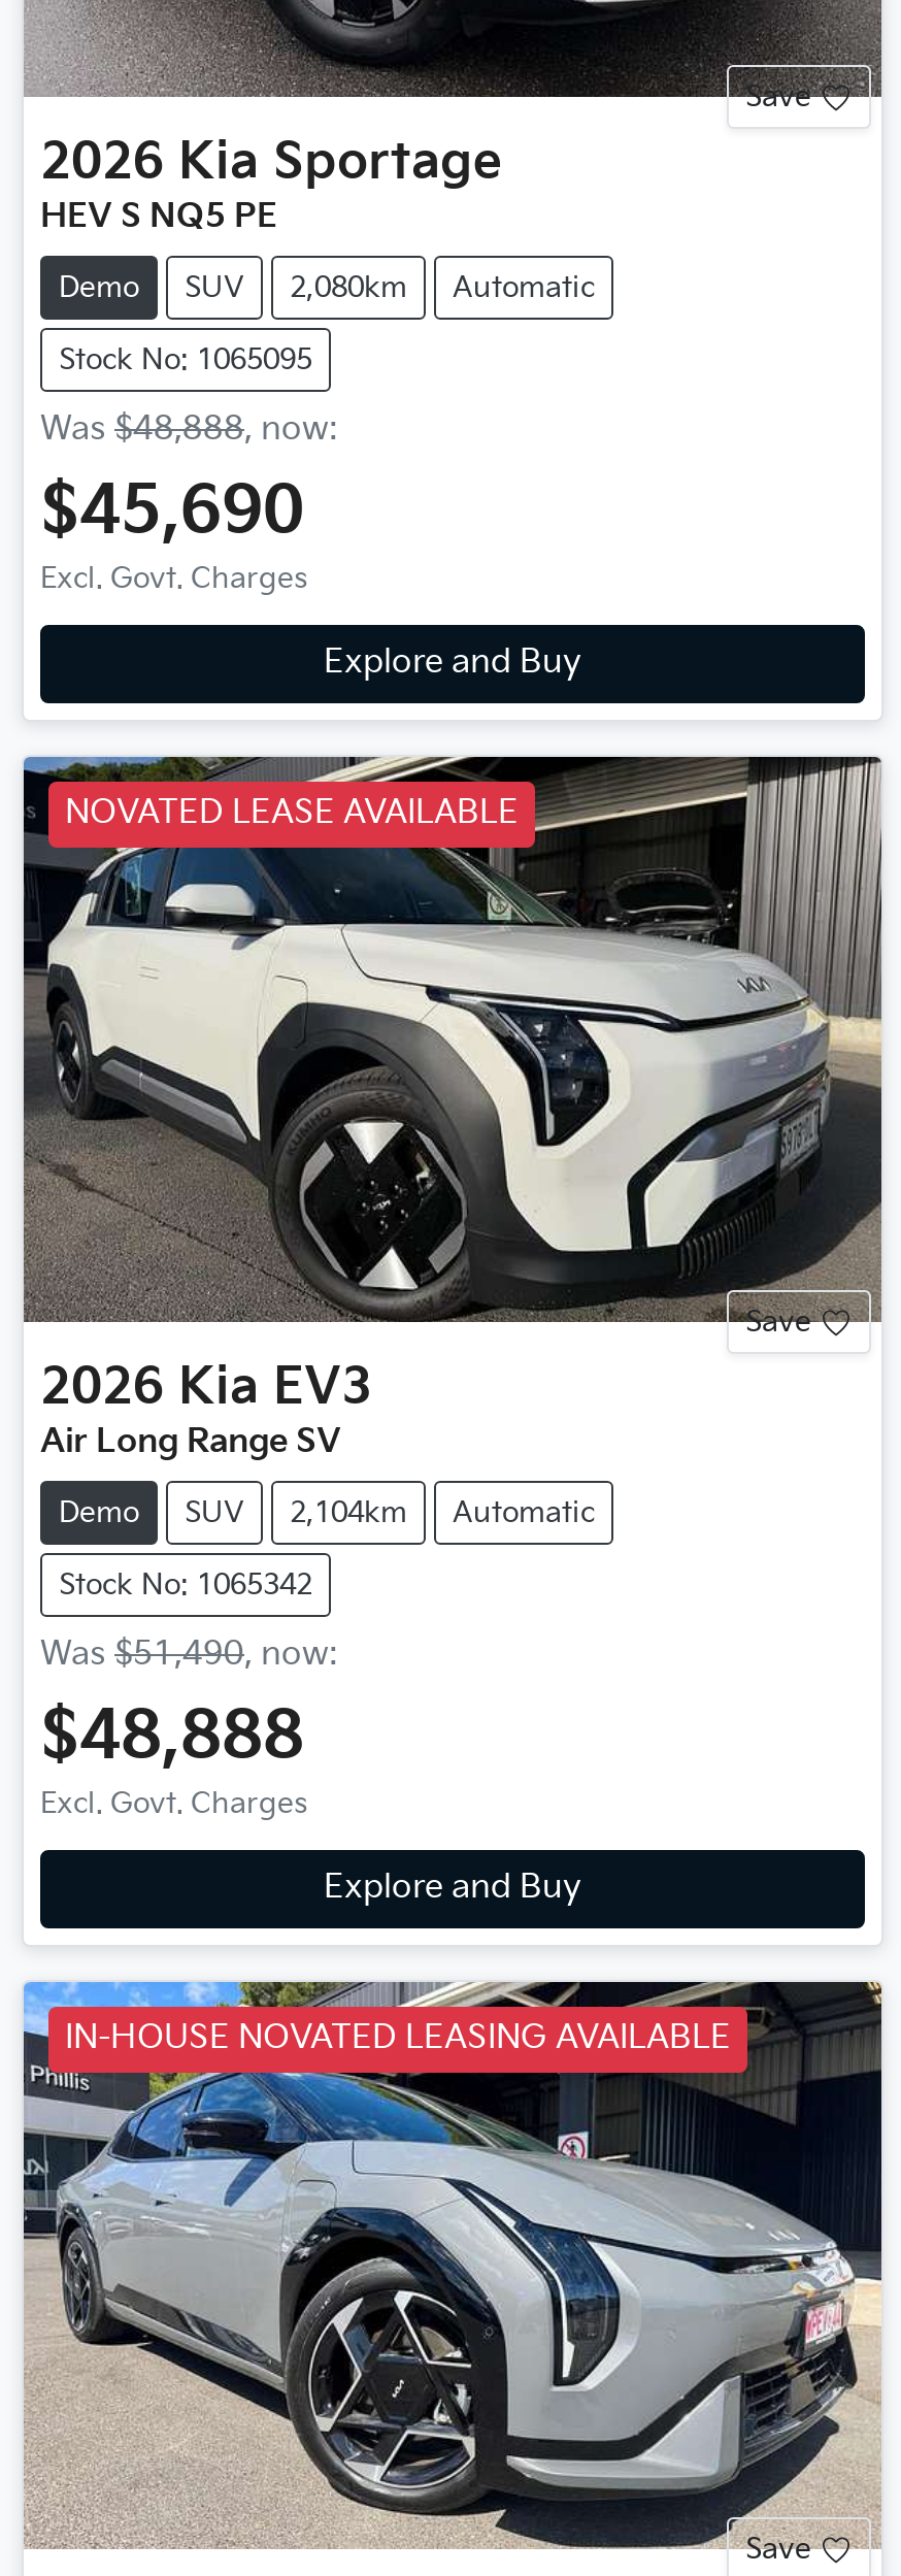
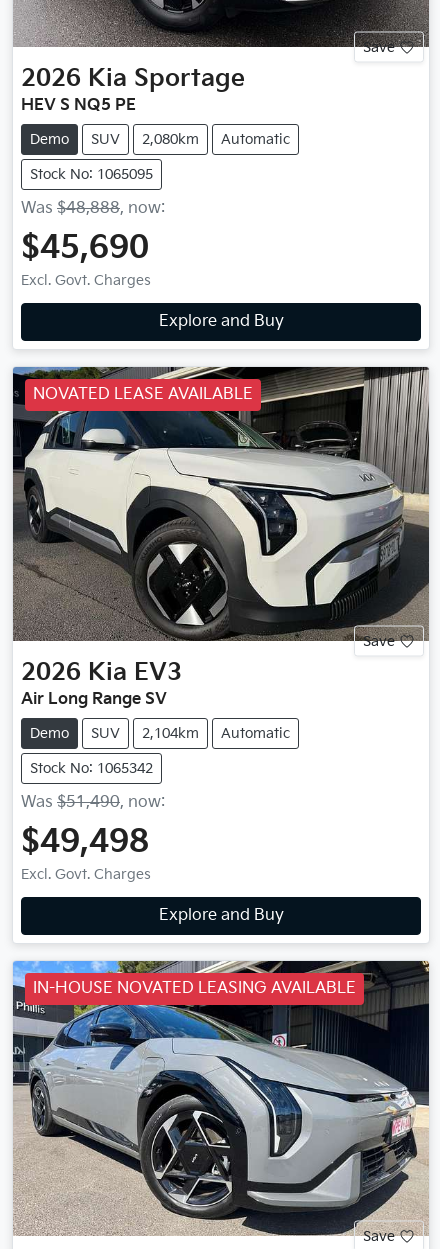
- $48,888
+ $49,498
